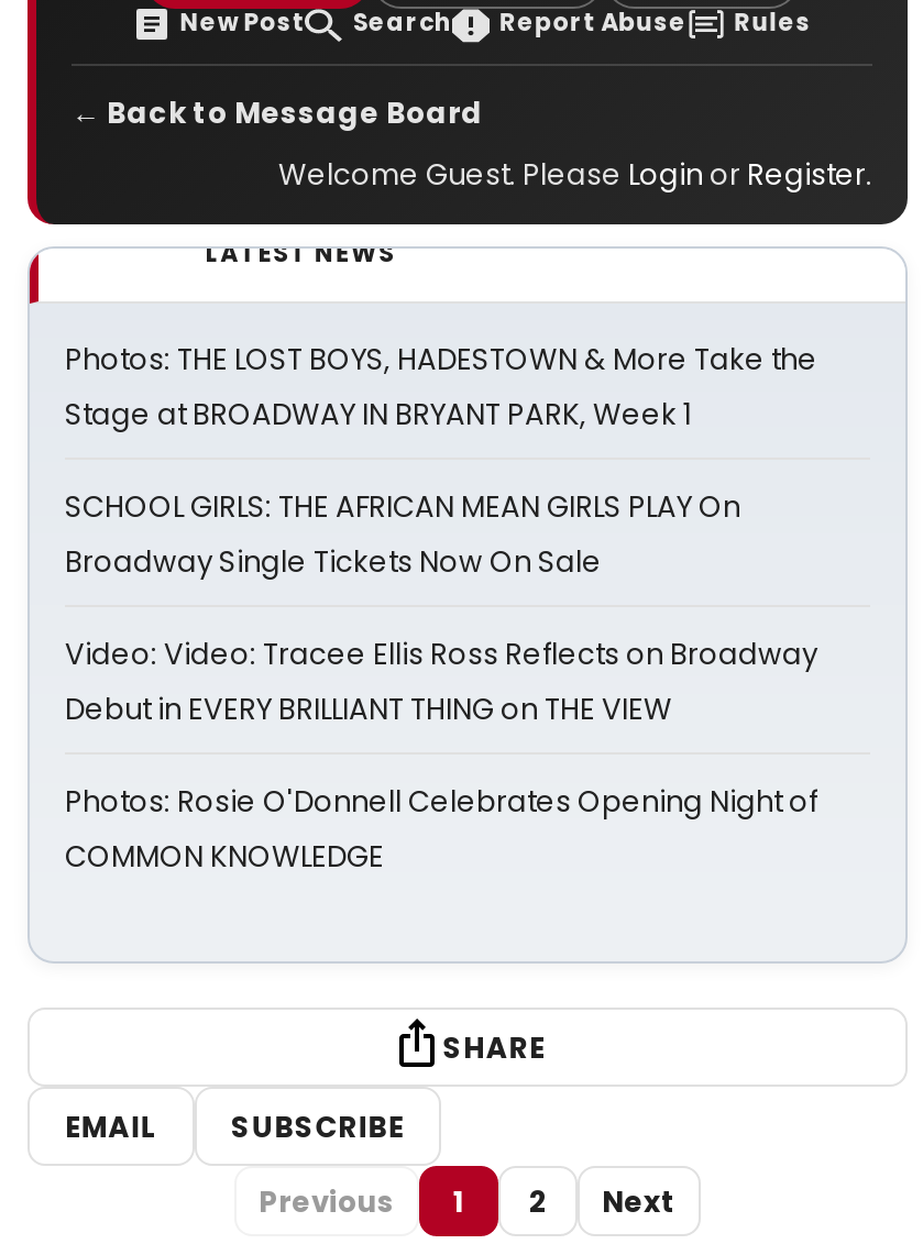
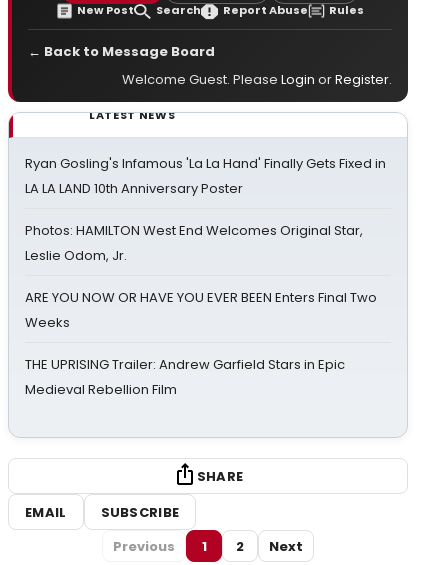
- Photos: THE LOST BOYS, HADESTOWN & More Take the
- Stage at BROADWAY IN BRYANT PARK, Week 1
+ Ryan Gosling's Infamous 'La La Hand' Finally Gets Fixed in
+ LA LA LAND 10th Anniversary Poster

- SCHOOL GIRLS: THE AFRICAN MEAN GIRLS PLAY On
- Broadway Single Tickets Now On Sale
+ Photos: HAMILTON West End Welcomes Original Star,
+ Leslie Odom, Jr.

- Video: Video: Tracee Ellis Ross Reflects on Broadway
- Debut in EVERY BRILLIANT THING on THE VIEW
+ ARE YOU NOW OR HAVE YOU EVER BEEN Enters Final Two
+ Weeks

- Photos: Rosie O'Donnell Celebrates Opening Night of
- COMMON KNOWLEDGE
+ THE UPRISING Trailer: Andrew Garfield Stars in Epic
+ Medieval Rebellion Film
